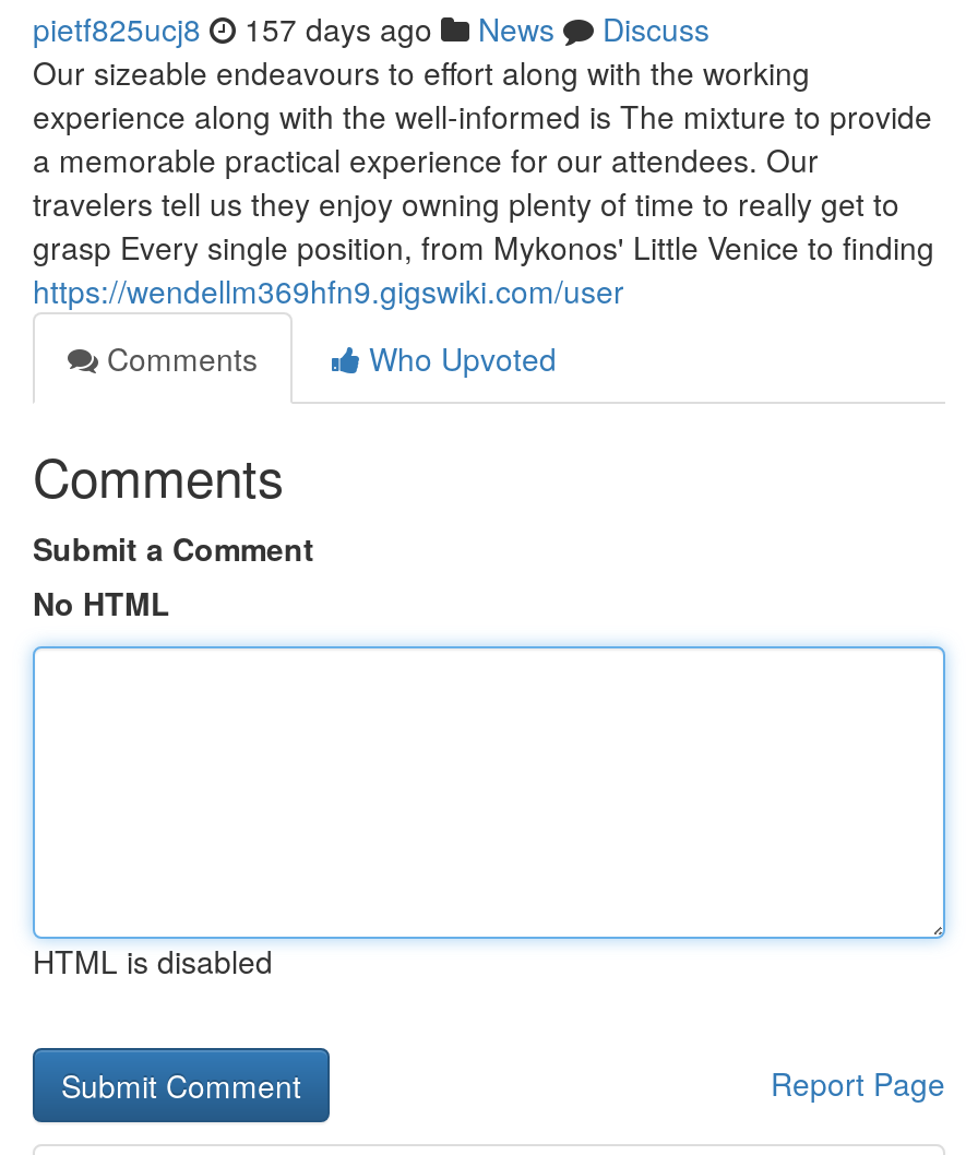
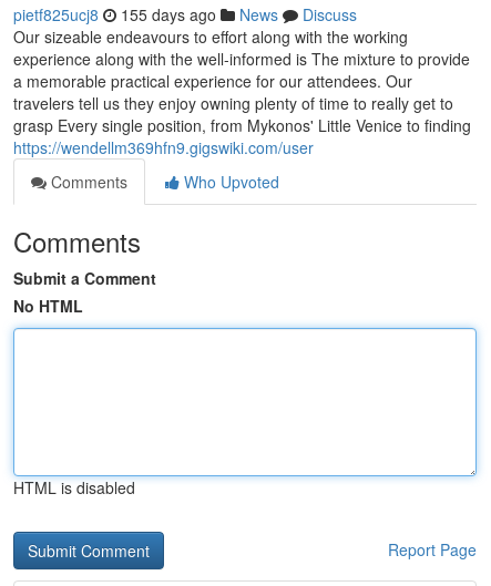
- pietf825ucj8 157 days ago News Discuss
+ pietf825ucj8 155 days ago News Discuss
